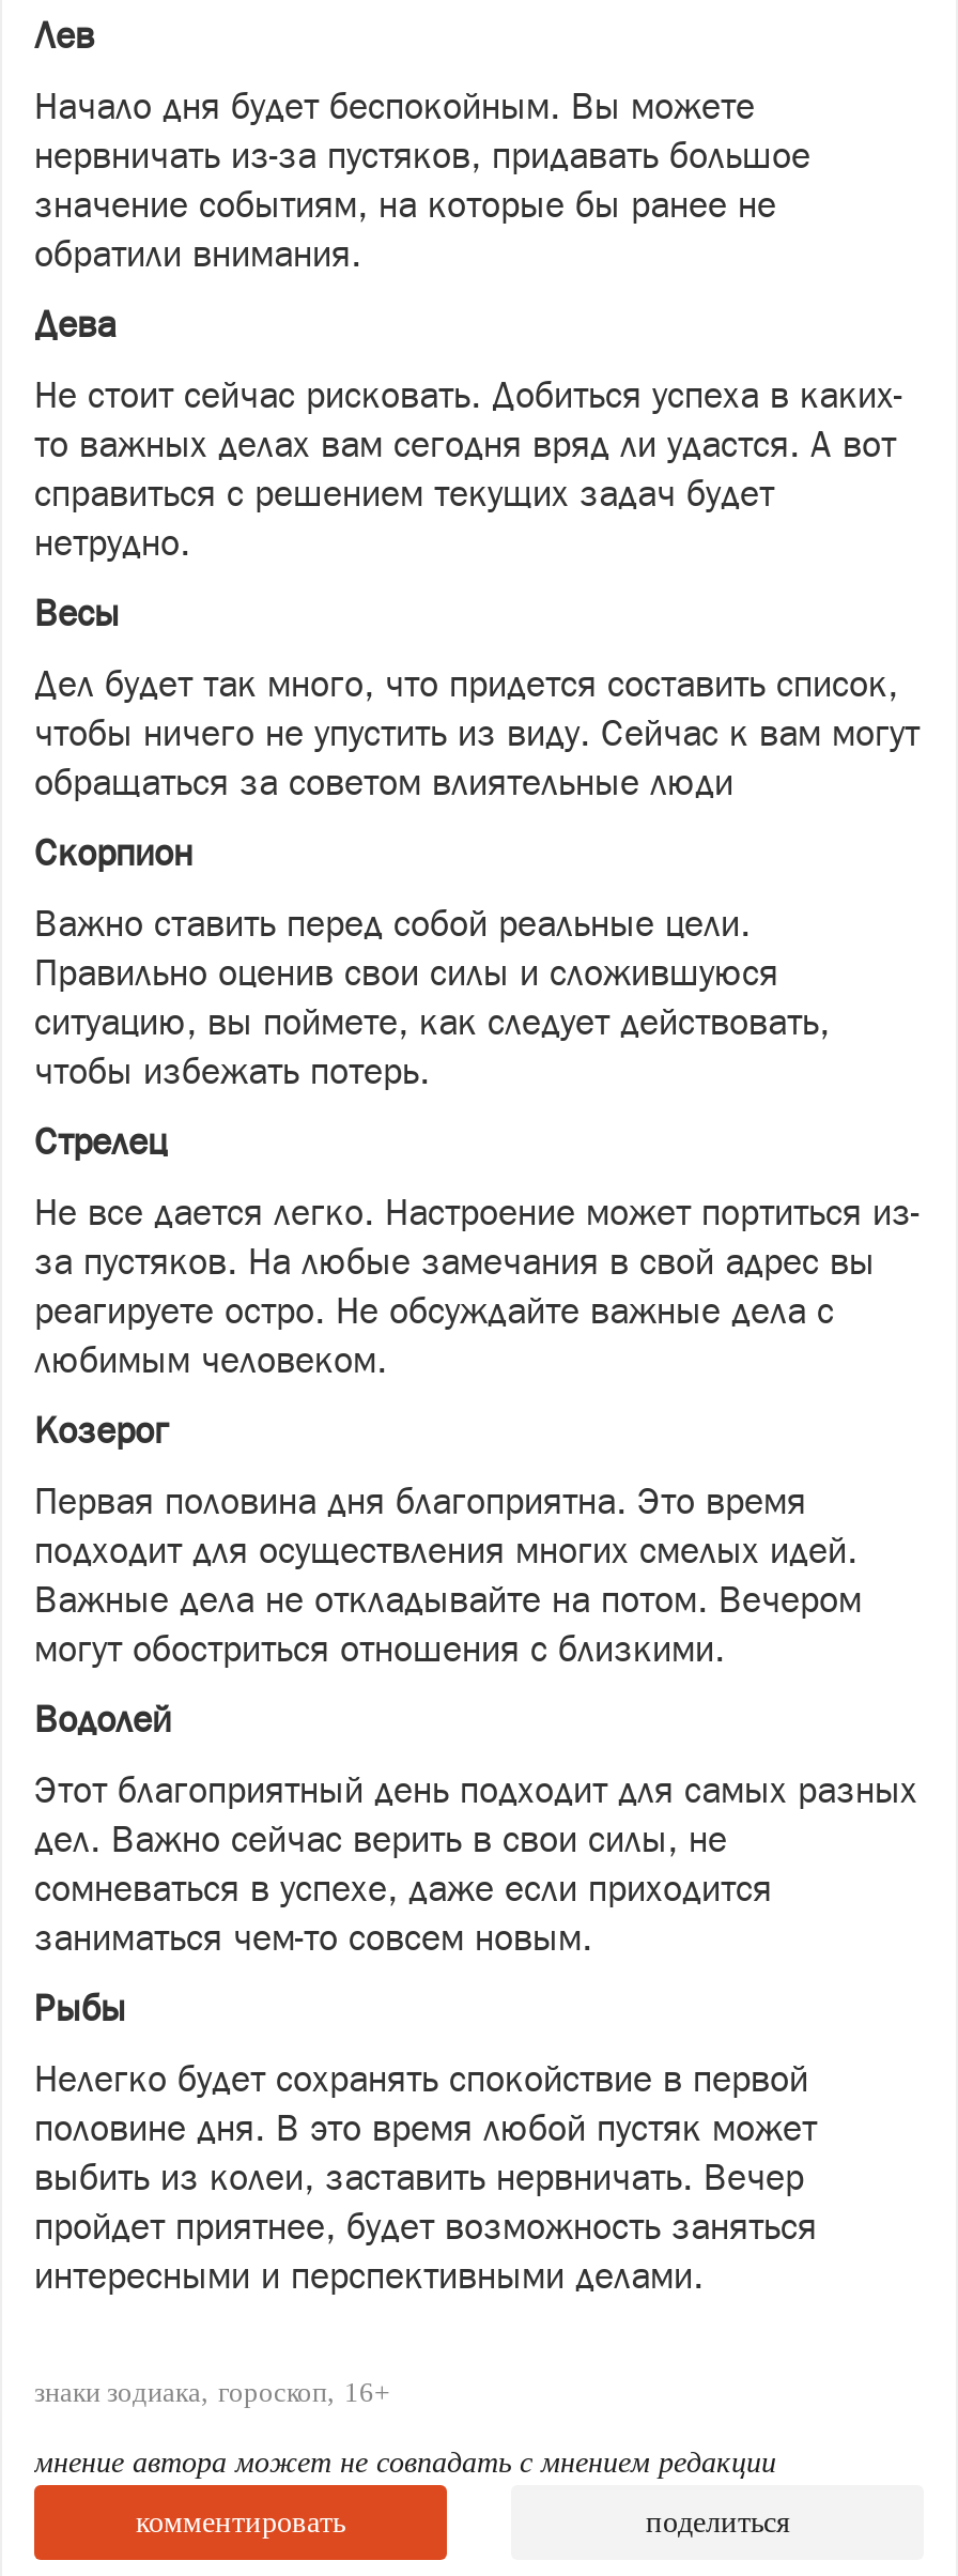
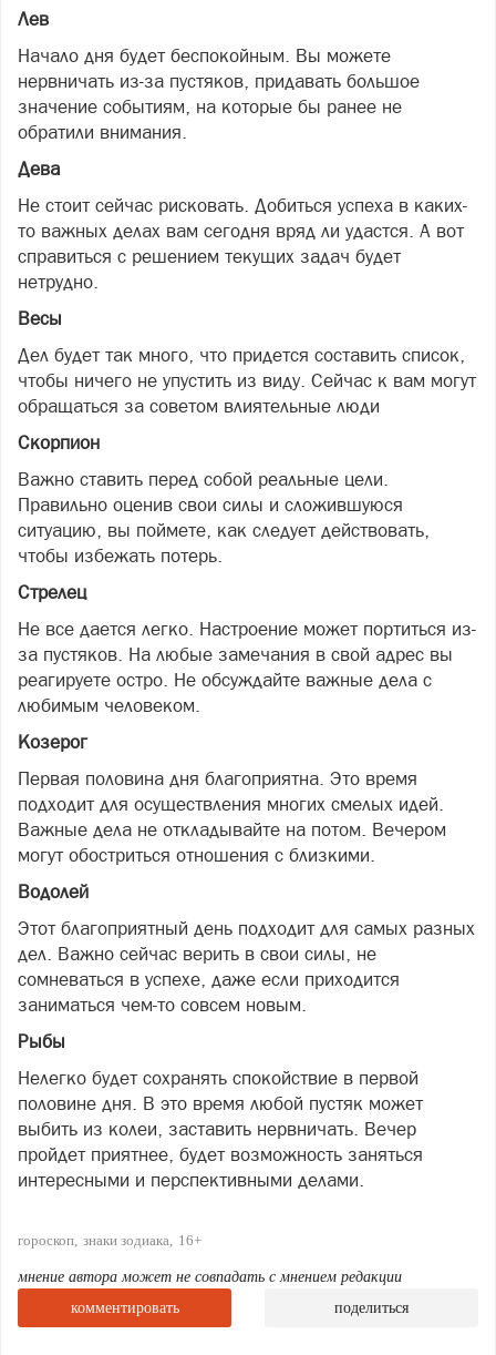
- знаки зодиака гороскоп 16+
+ гороскоп знаки зодиака 16+
